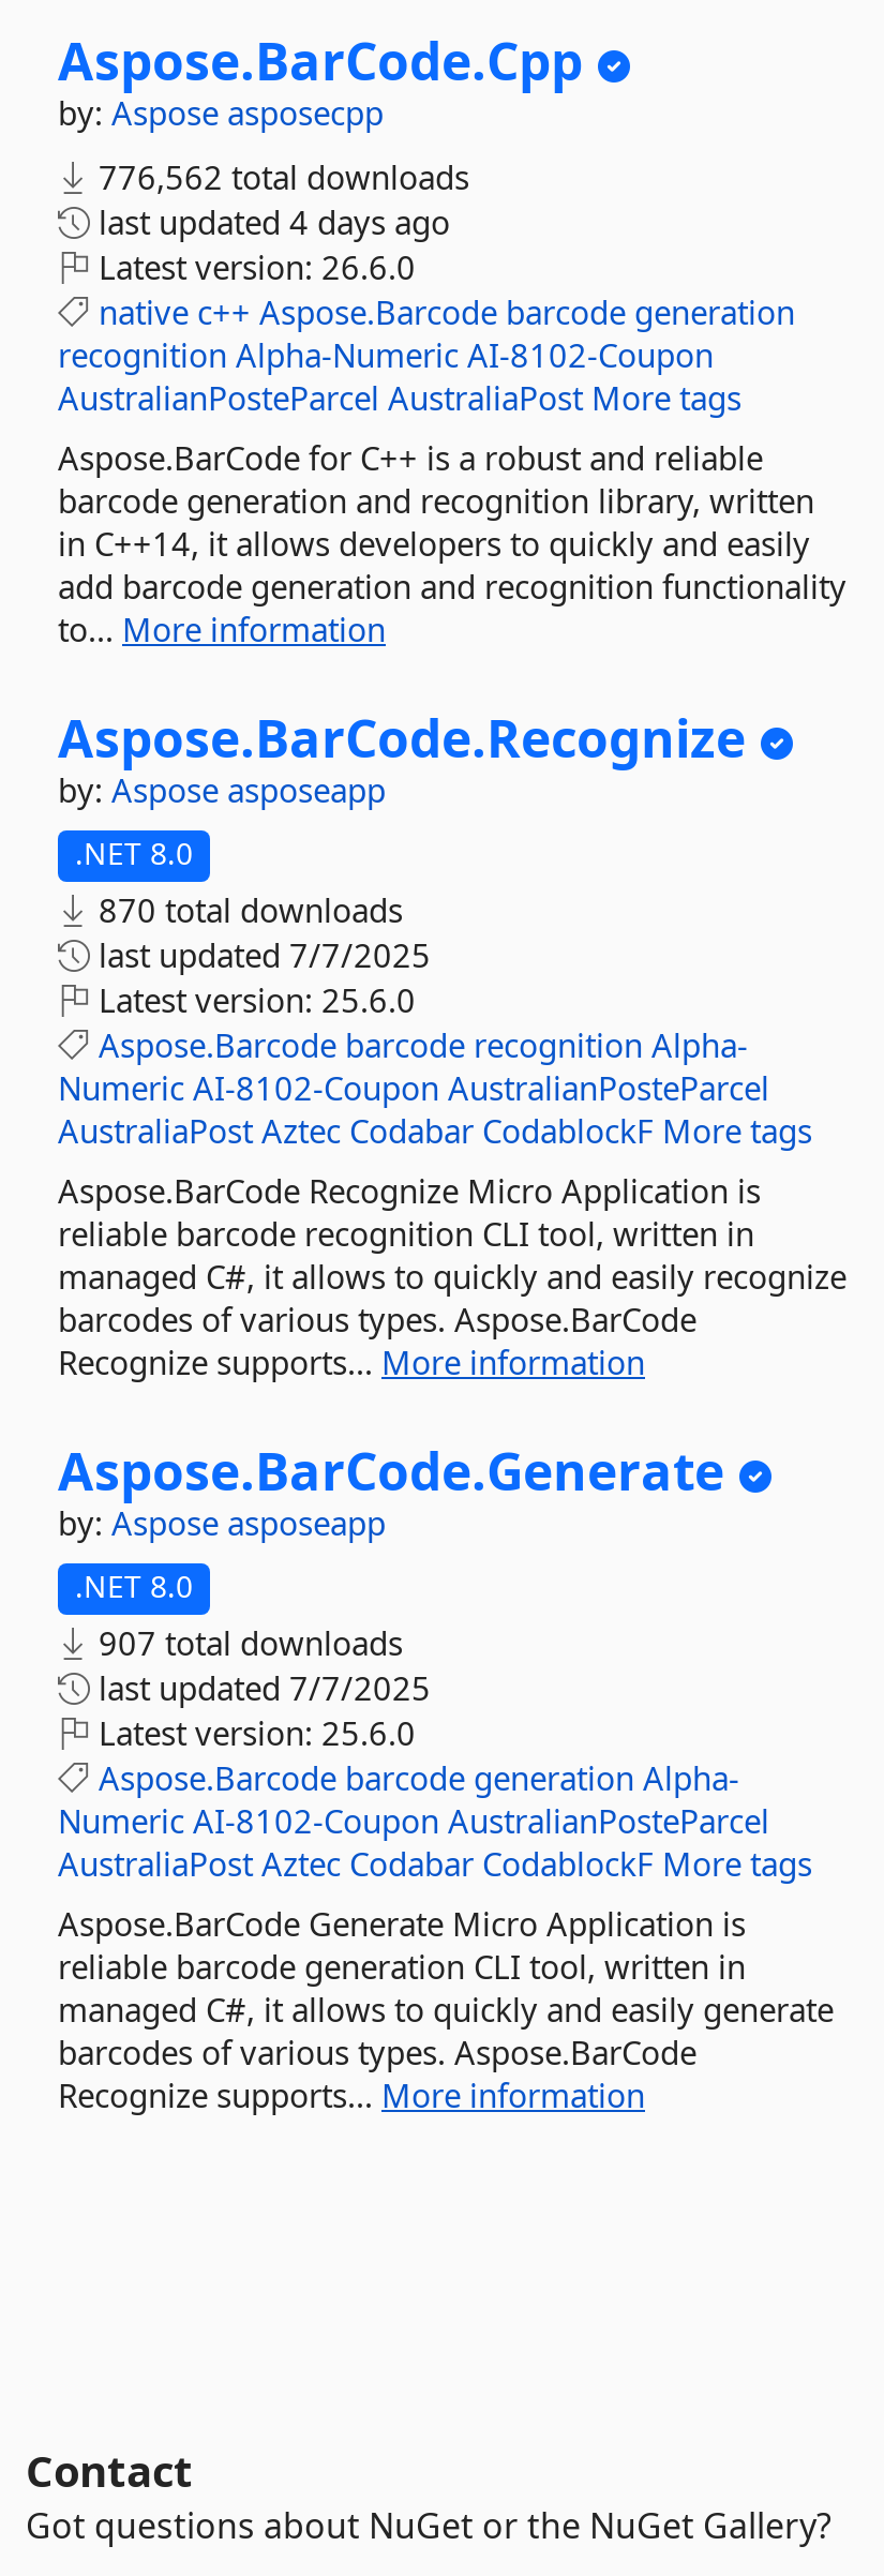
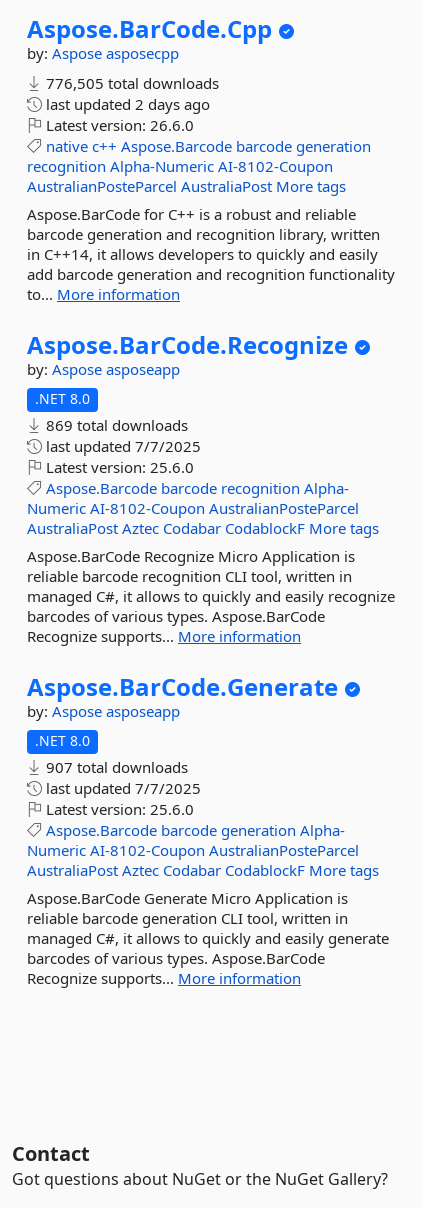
- 776,562 total downloads
+ 776,505 total downloads

- last updated 4 days ago
+ last updated 2 days ago

- 870 total downloads
+ 869 total downloads
